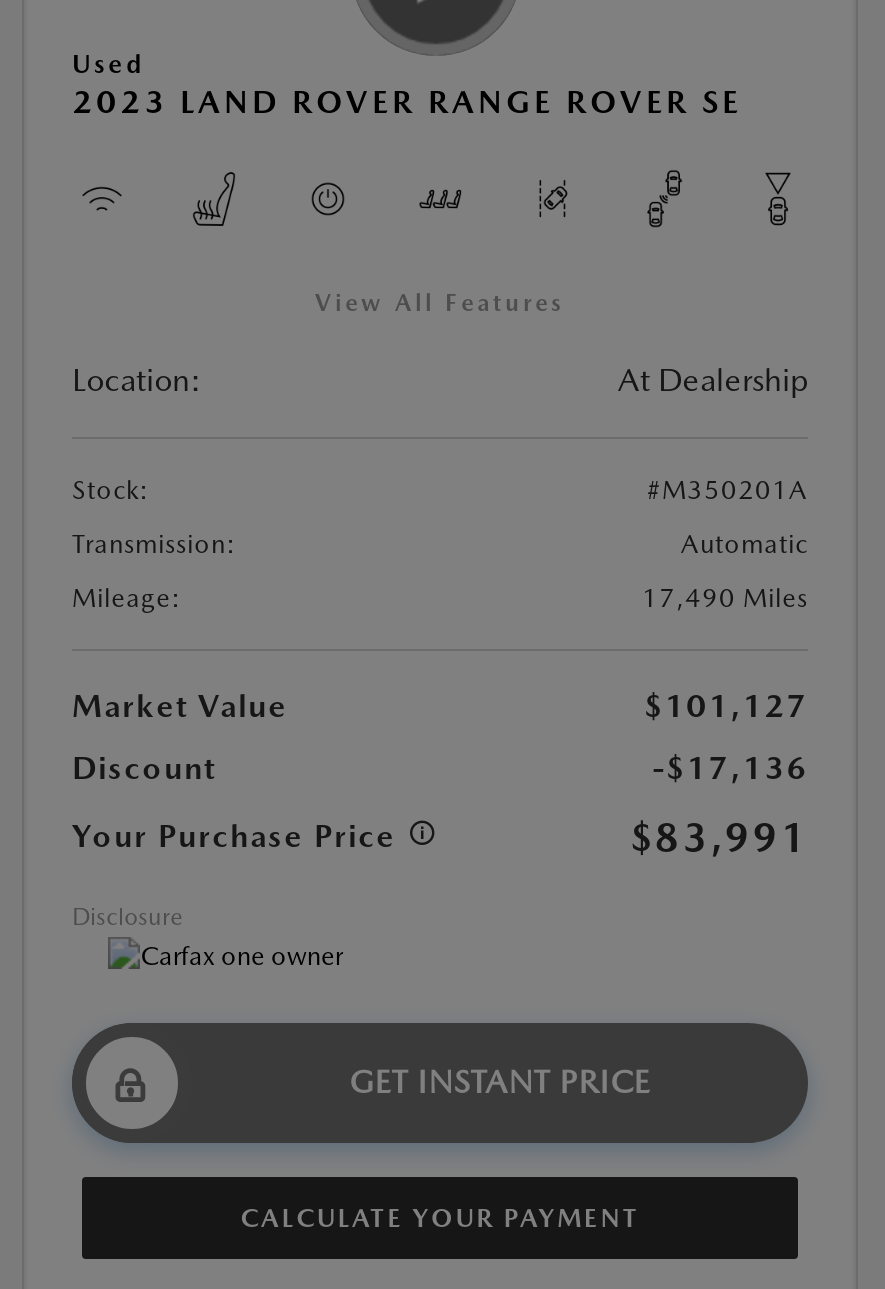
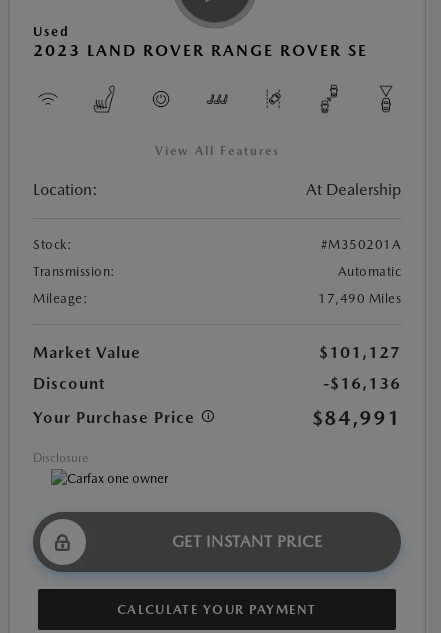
- -$17,136
+ -$16,136

- $83,991
+ $84,991
